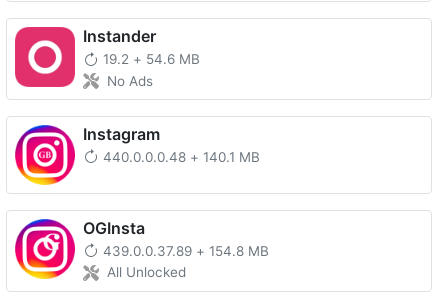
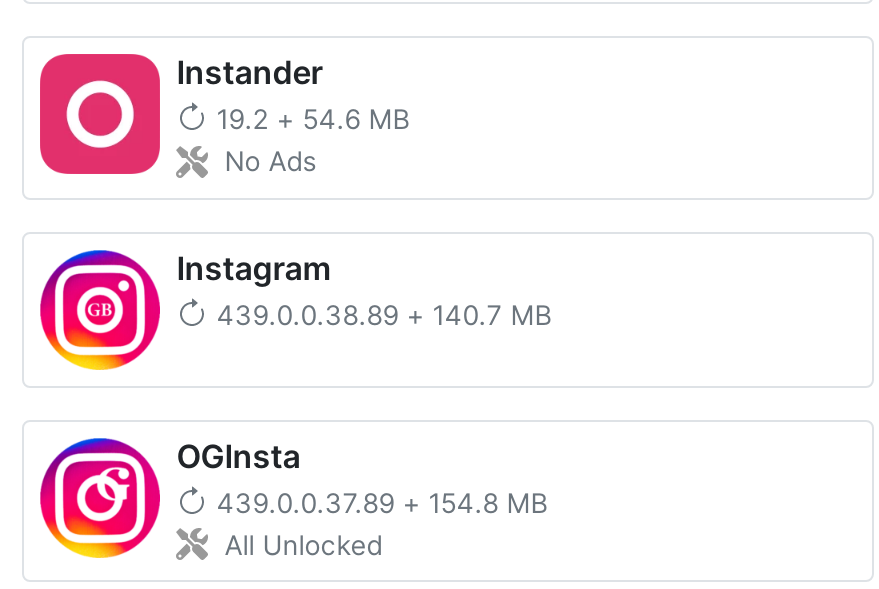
- 440.0.0.0.48 + 140.1 MB
+ 439.0.0.38.89 + 140.7 MB
